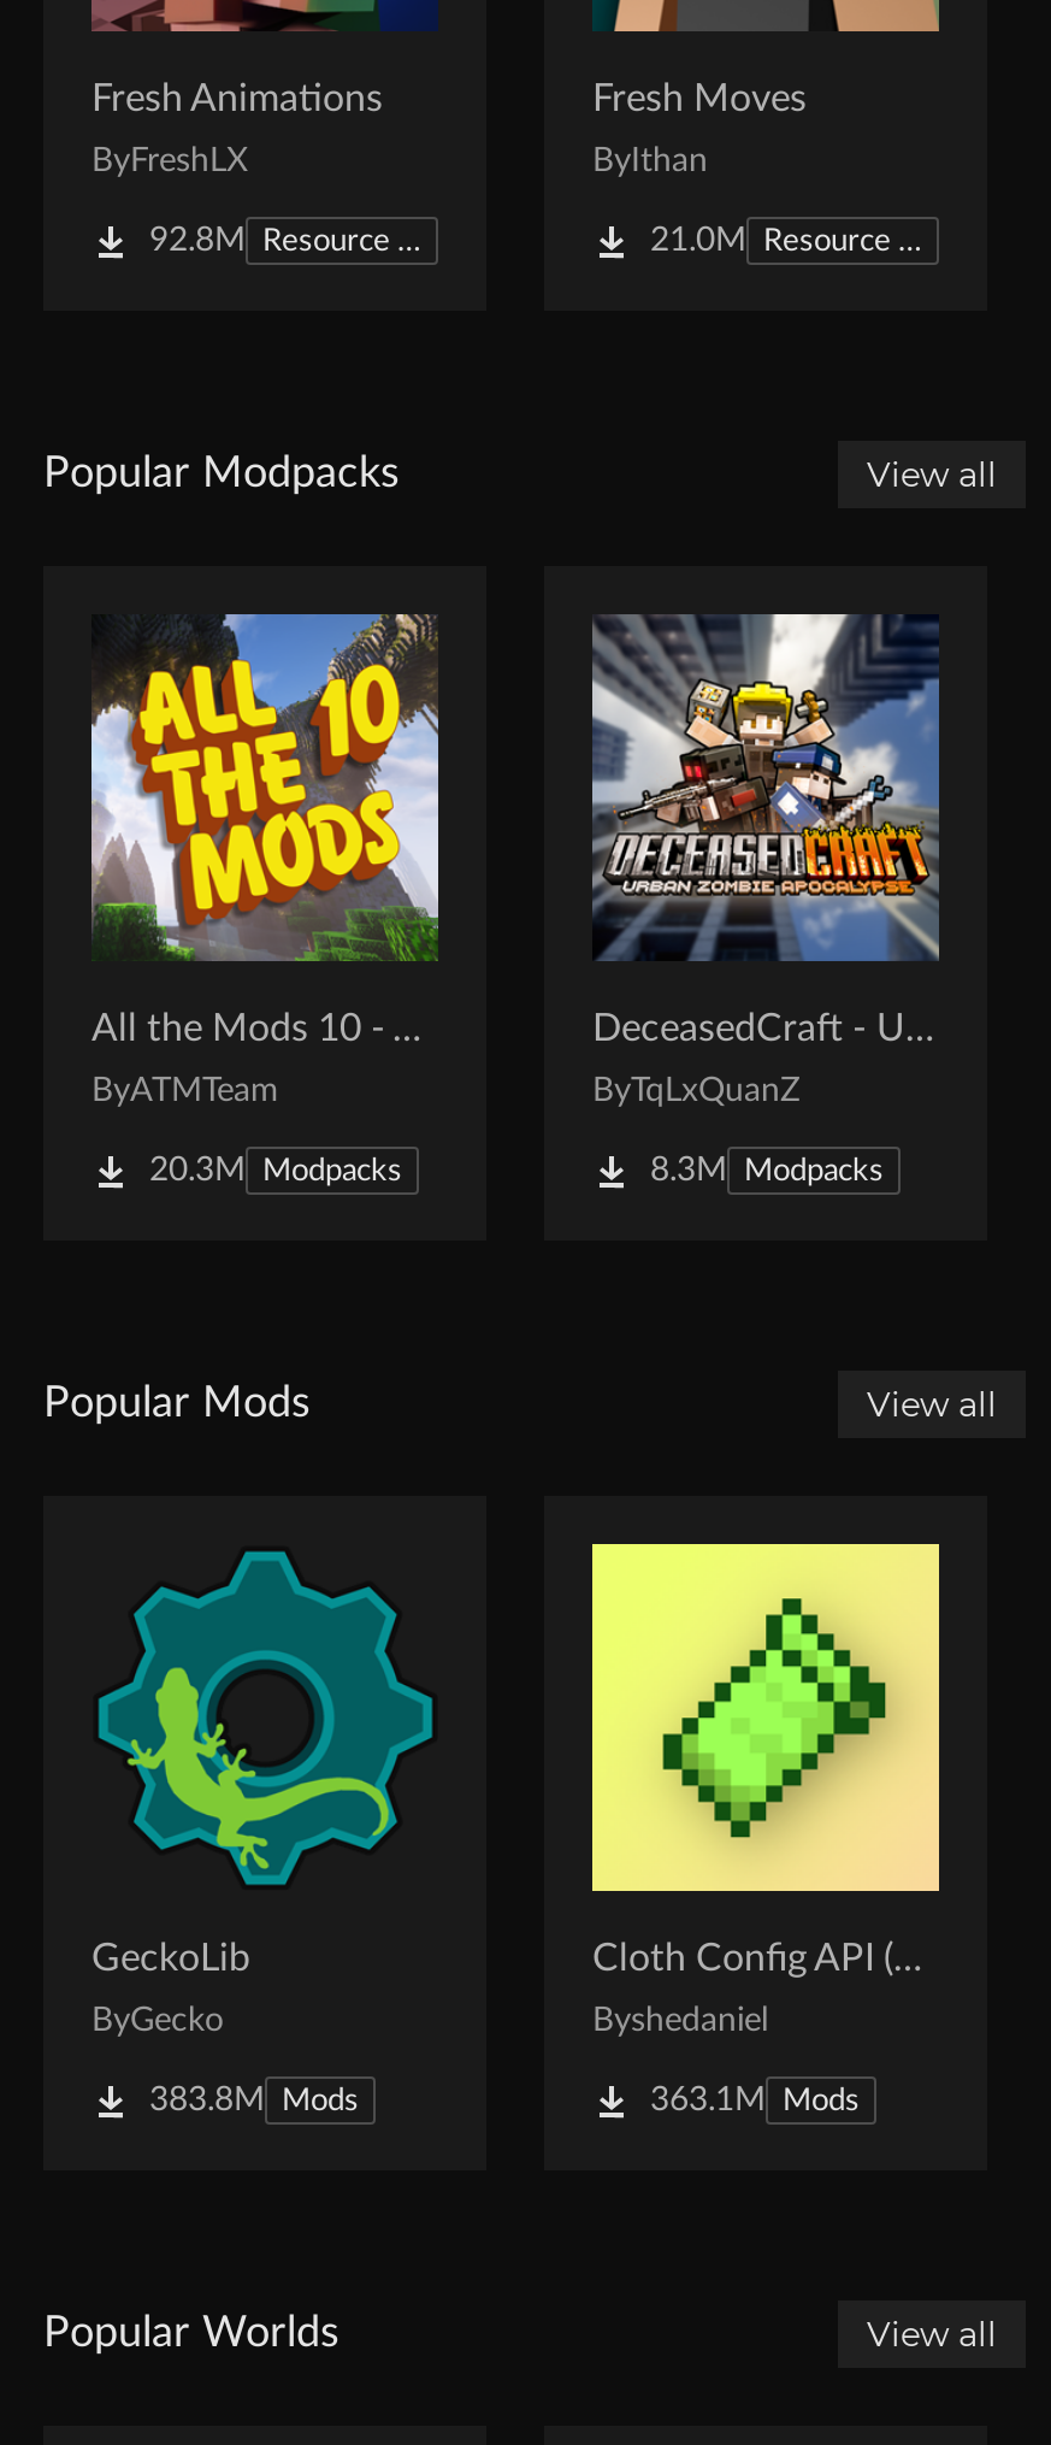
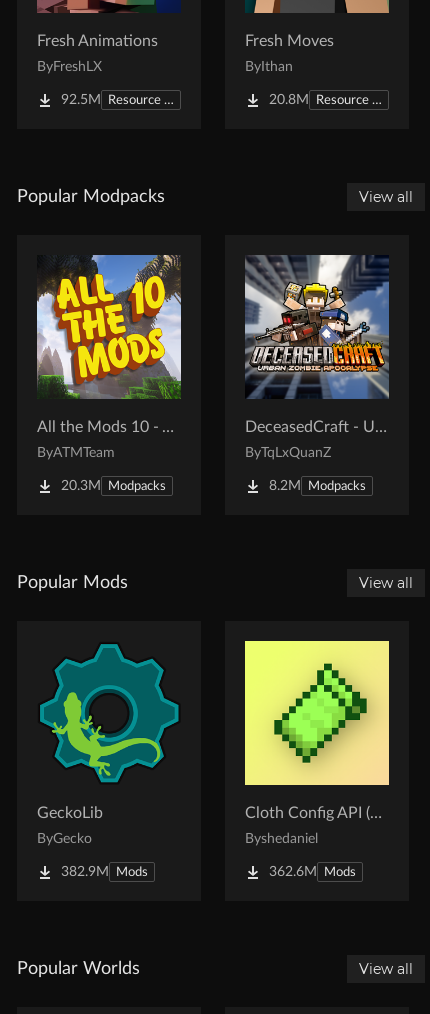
- 92.8M
+ 92.5M

- 21.0M
+ 20.8M

- 8.3M Modpacks
+ 8.2M Modpacks

- 383.8M Mods
+ 382.9M Mods

- 363.1M Mods
+ 362.6M Mods
